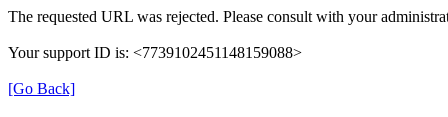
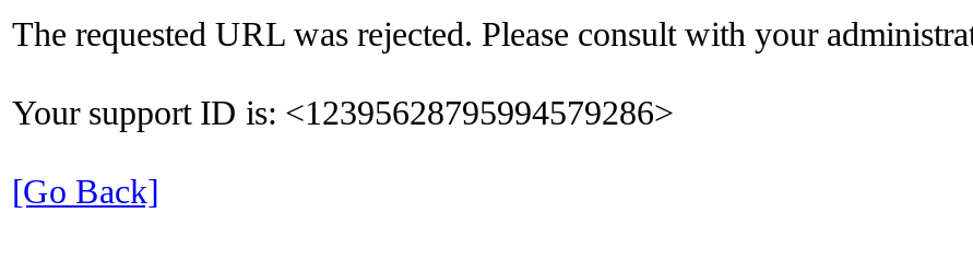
- Your support ID is: <7739102451148159088>
+ Your support ID is: <12395628795994579286>
